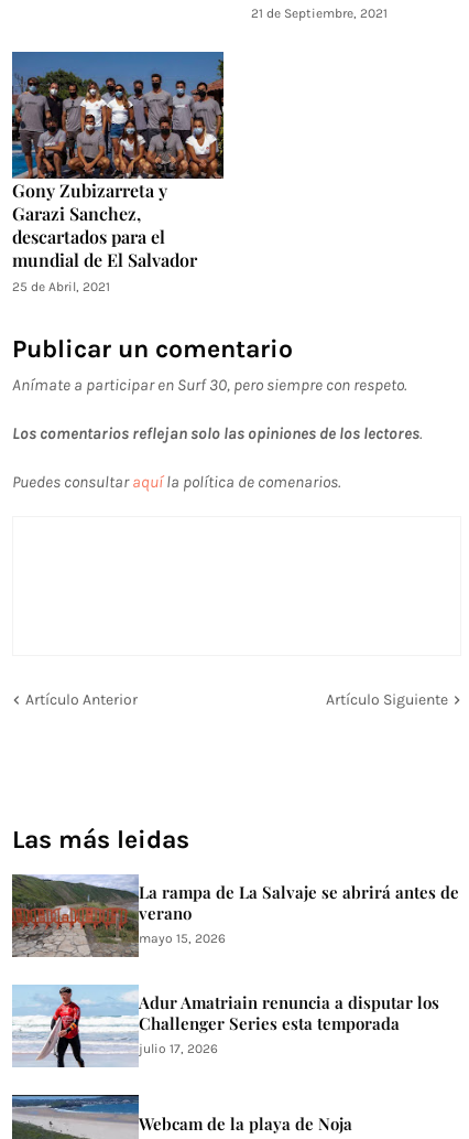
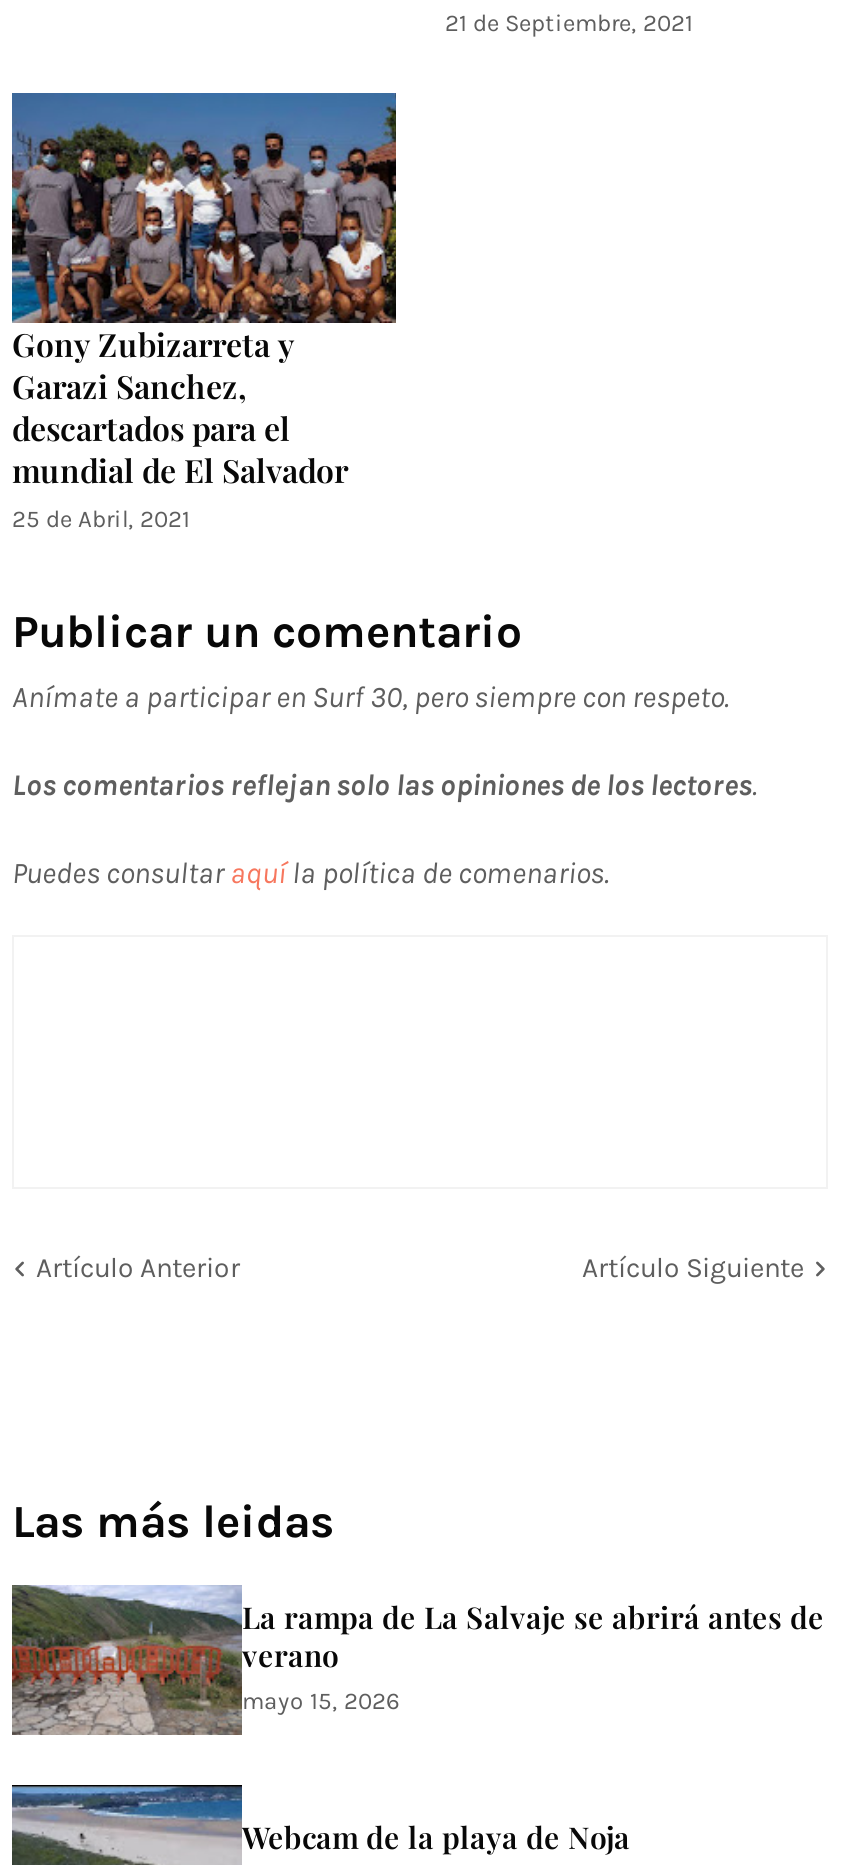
- [image]
- Adur Amatriain renuncia a disputar los
- Challenger Series esta temporada
- julio 17, 2026
